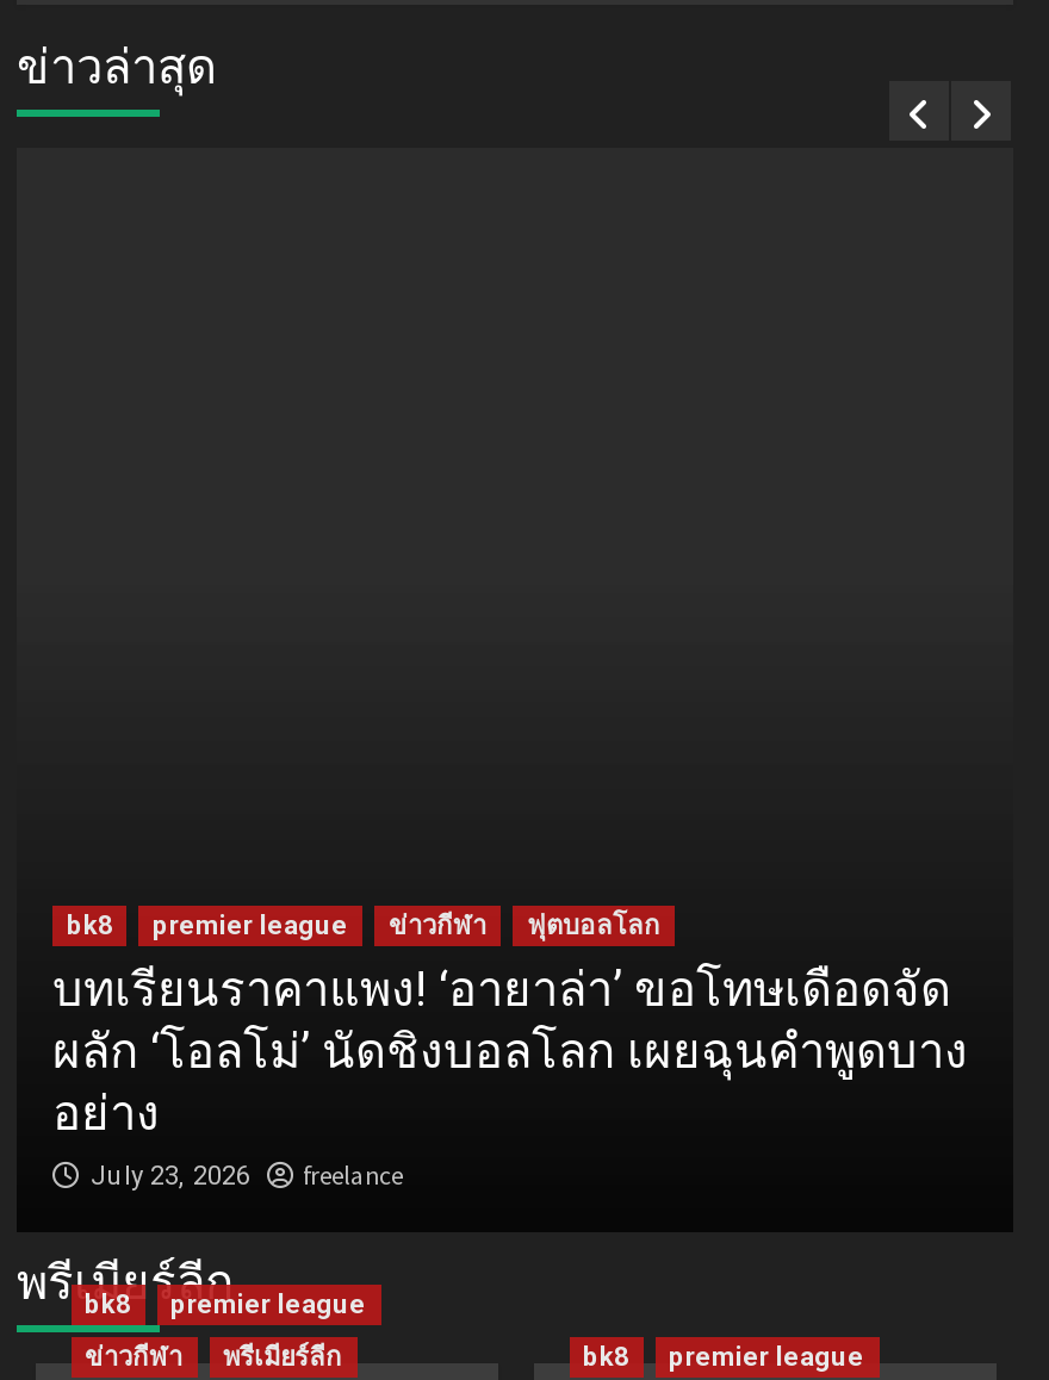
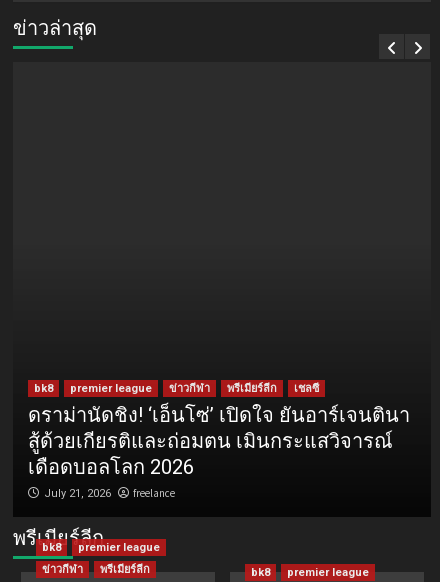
- ฟุตบอลโลก
- บทเรียนราคาแพง! ‘อายาล่า’ ขอโทษเดือดจัด
- ผลัก ‘โอลโม่’ นัดชิงบอลโลก เผยฉุนคำพูดบาง
- อย่าง
- July 23, 2026
+ พรีเมียร์ลีก
+ เชลซี
+ ดราม่านัดชิง! ‘เอ็นโซ่’ เปิดใจ ยันอาร์เจนตินา
+ สู้ด้วยเกียรติและถ่อมตน เมินกระแสวิจารณ์
+ เดือดบอลโลก 2026
+ July 21, 2026
